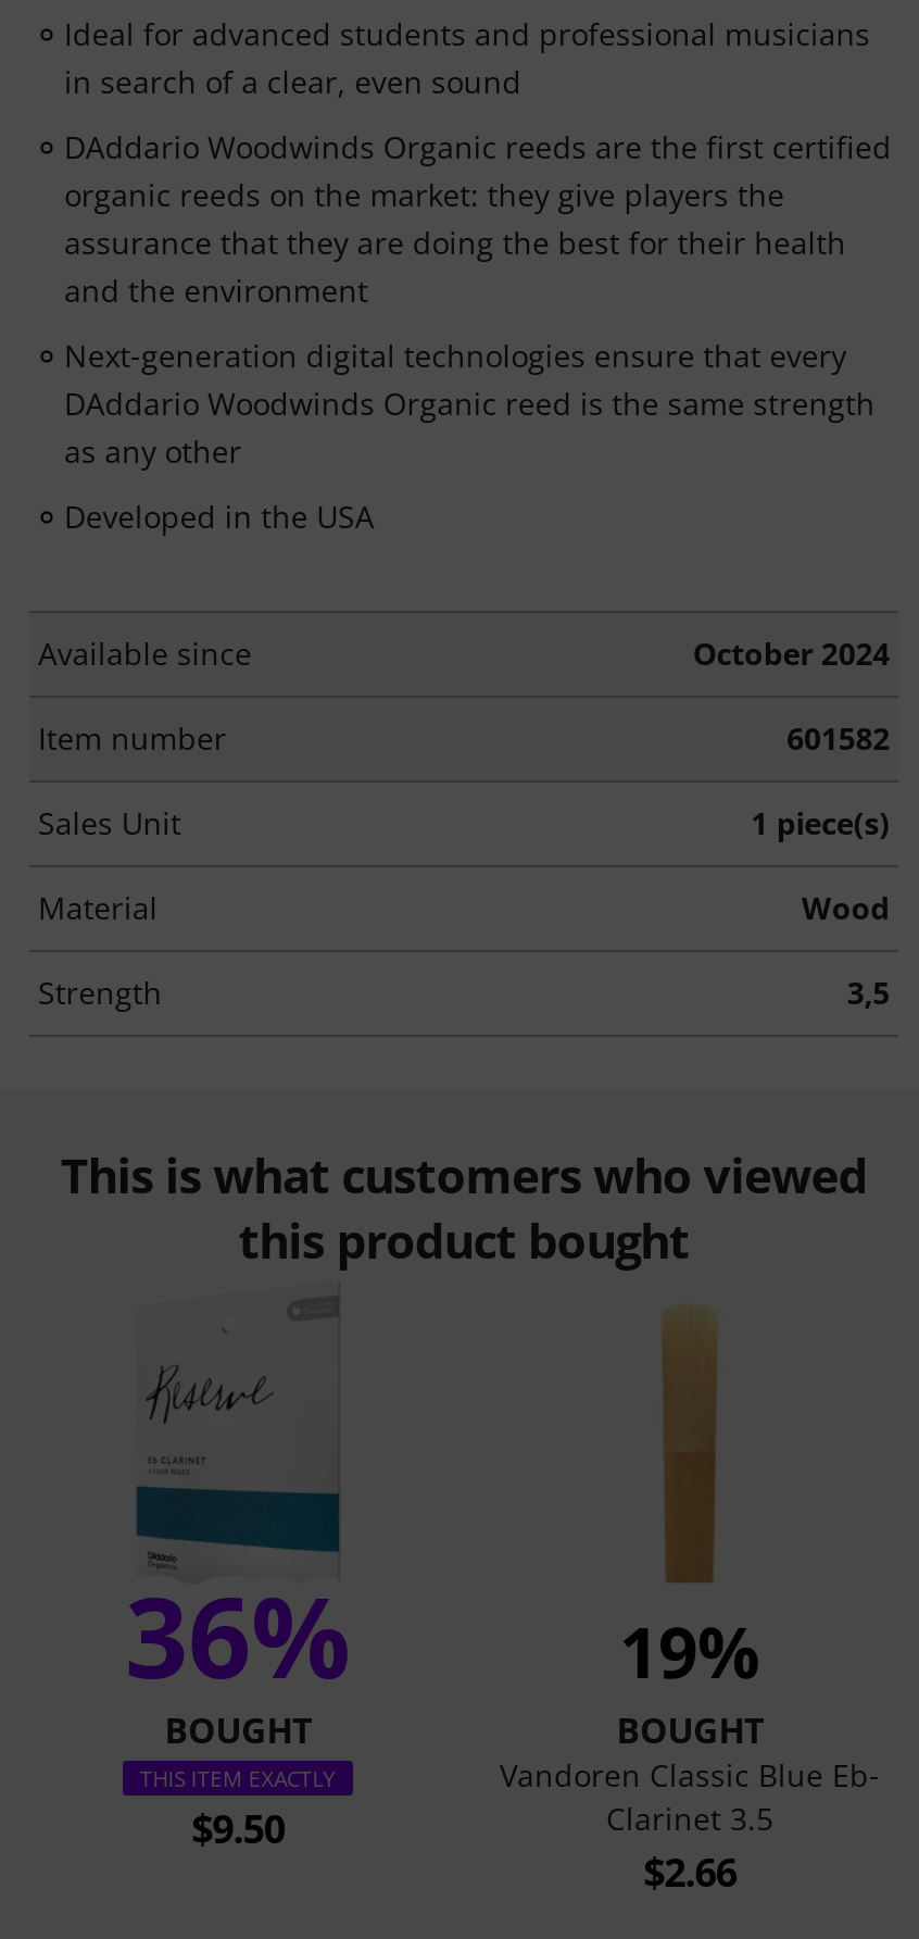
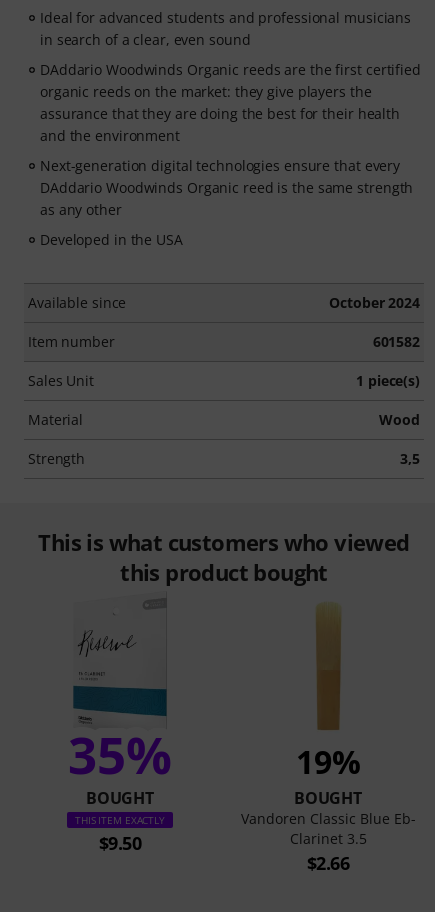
- 36%
+ 35%
